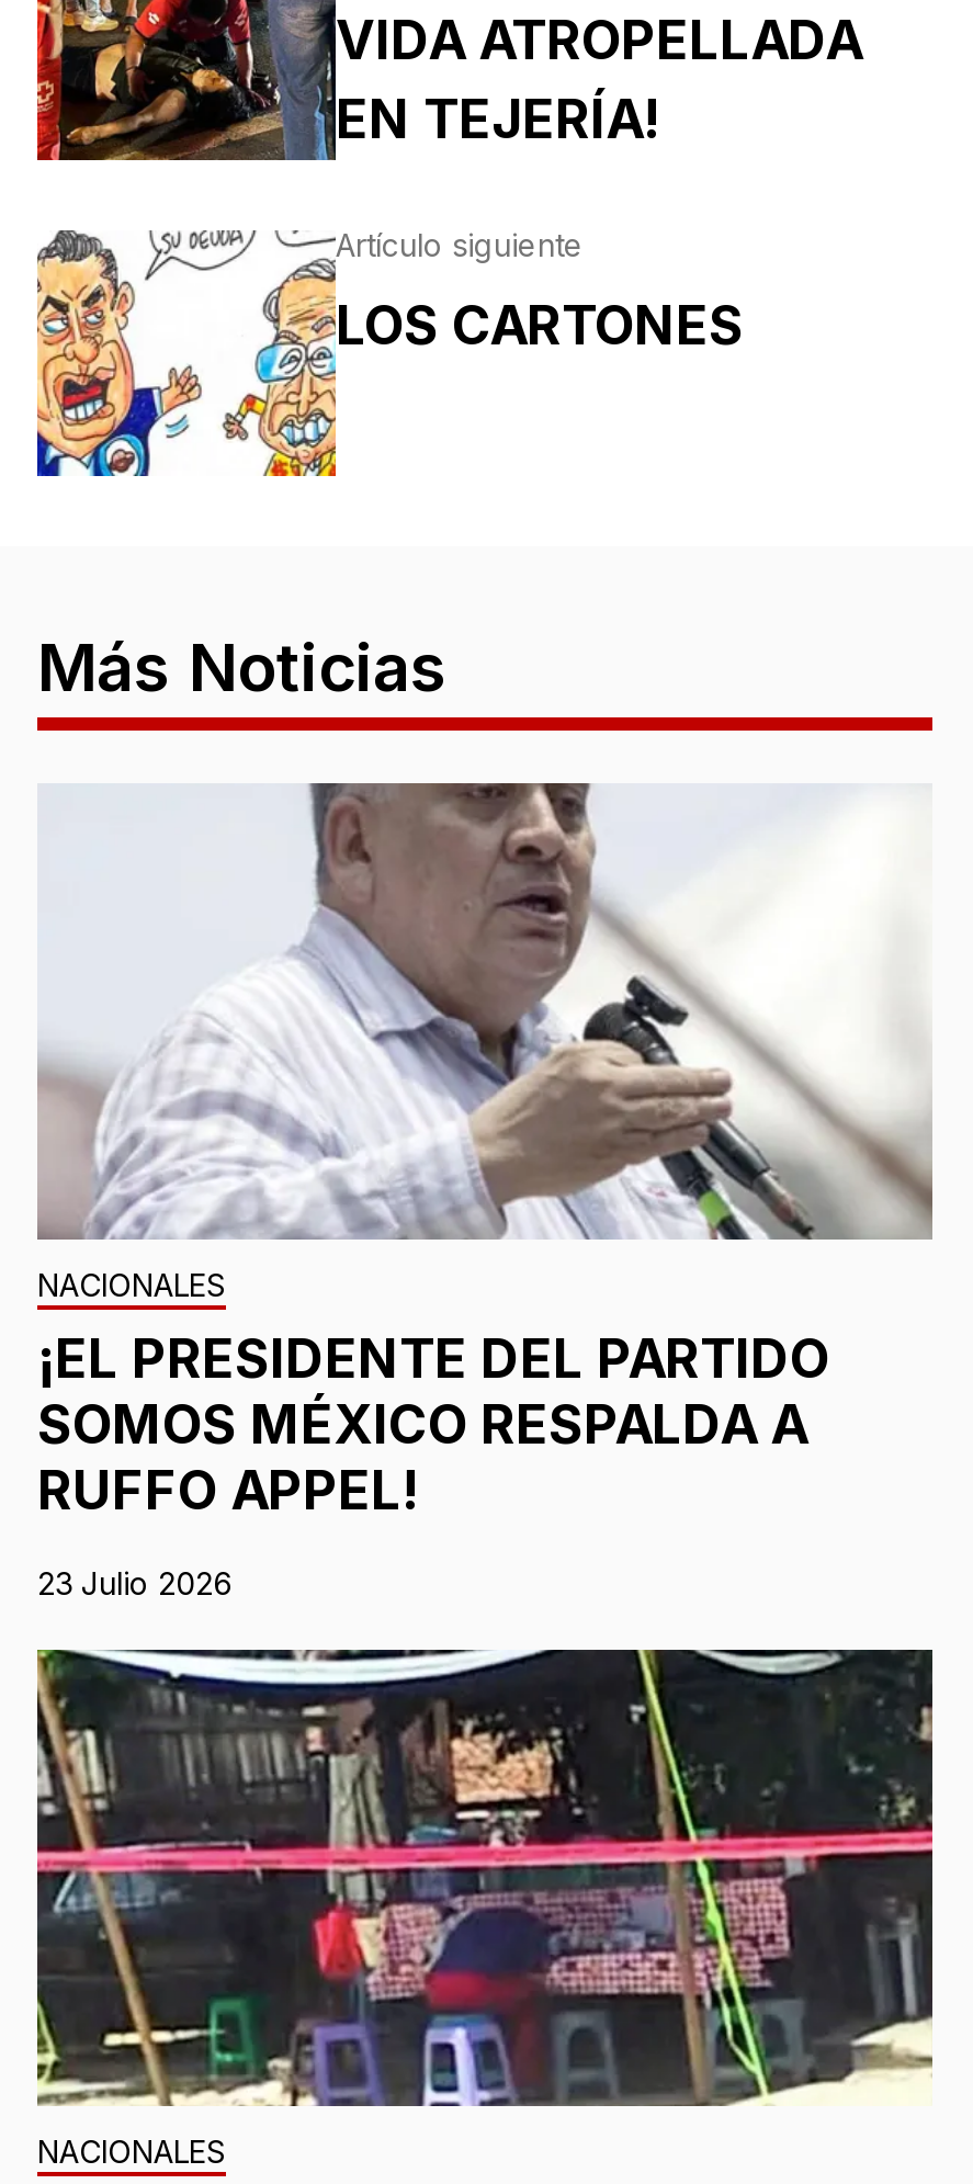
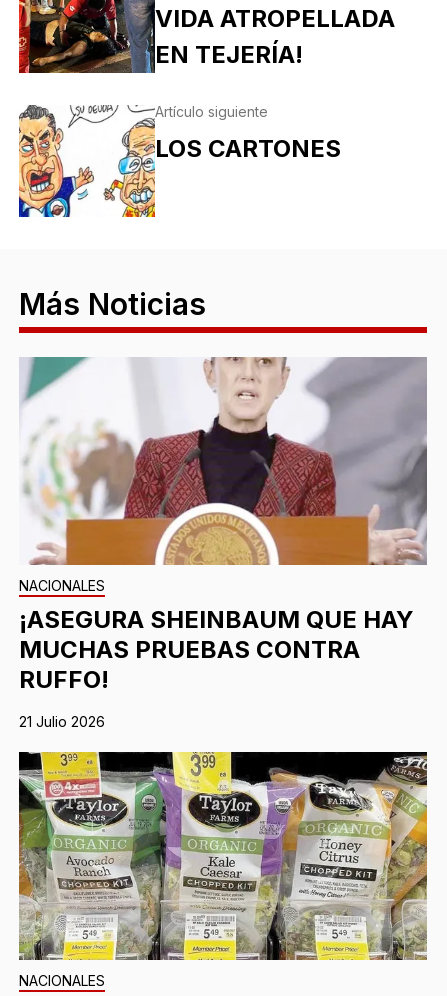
- [image]
- ¡EL PRESIDENTE DEL PARTIDO
- SOMOS MÉXICO RESPALDA A
- RUFFO APPEL!
+ [image]
+ ¡ASEGURA SHEINBAUM QUE HAY
+ MUCHAS PRUEBAS CONTRA
+ RUFFO!

- 23 Julio 2026
+ 21 Julio 2026

- [image]
+ [image]
